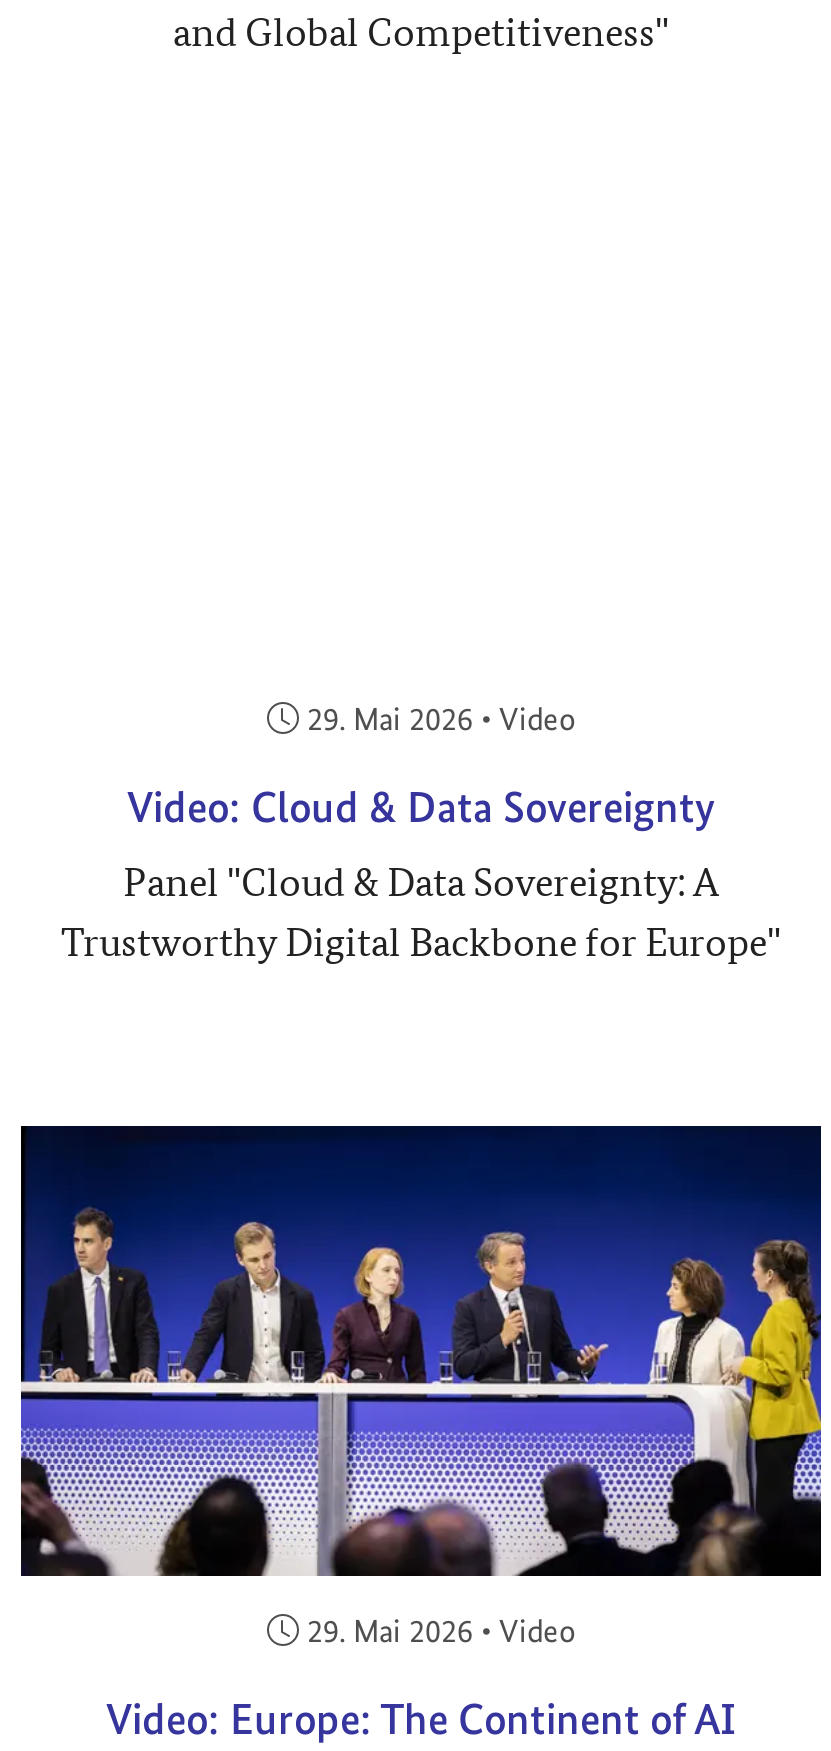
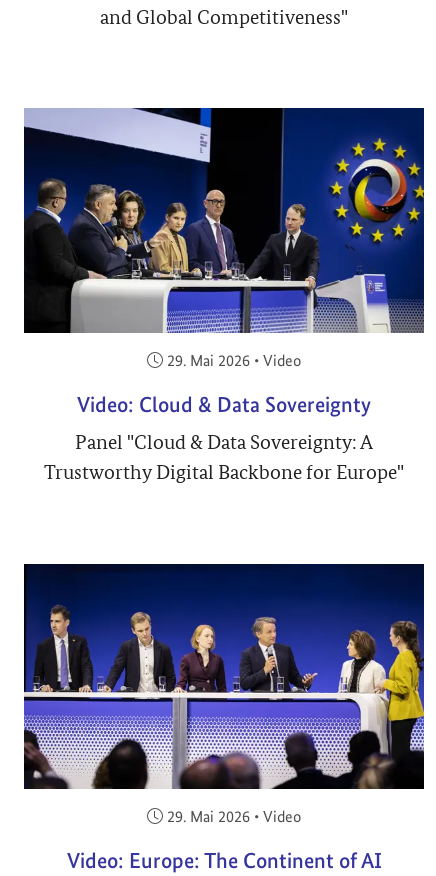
+ [image]
